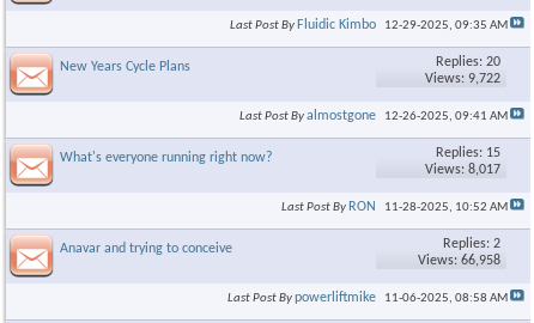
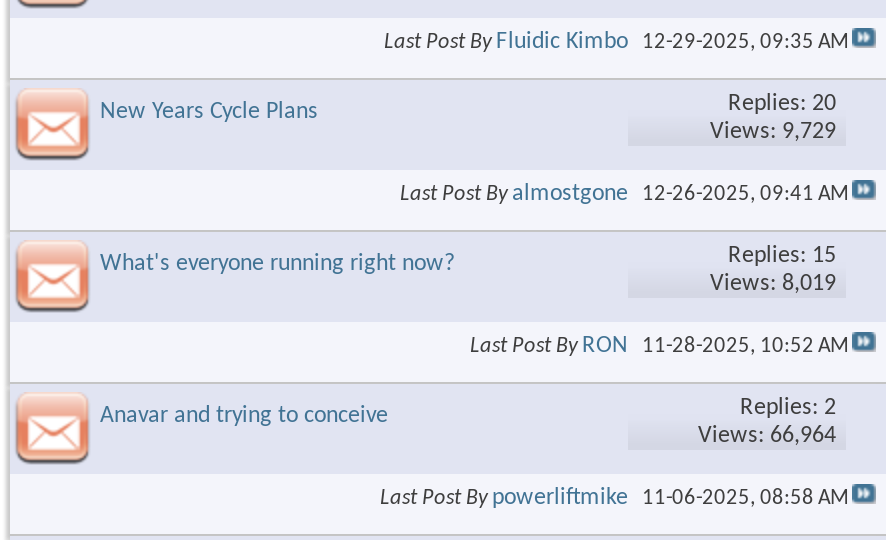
- Views: 9,722
+ Views: 9,729

- Views: 8,017
+ Views: 8,019

- Views: 66,958
+ Views: 66,964
